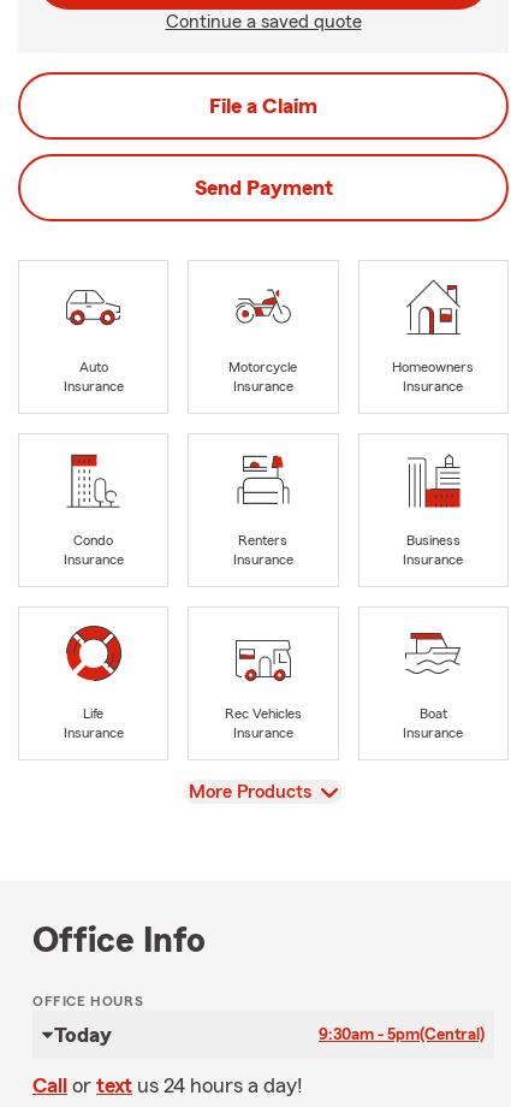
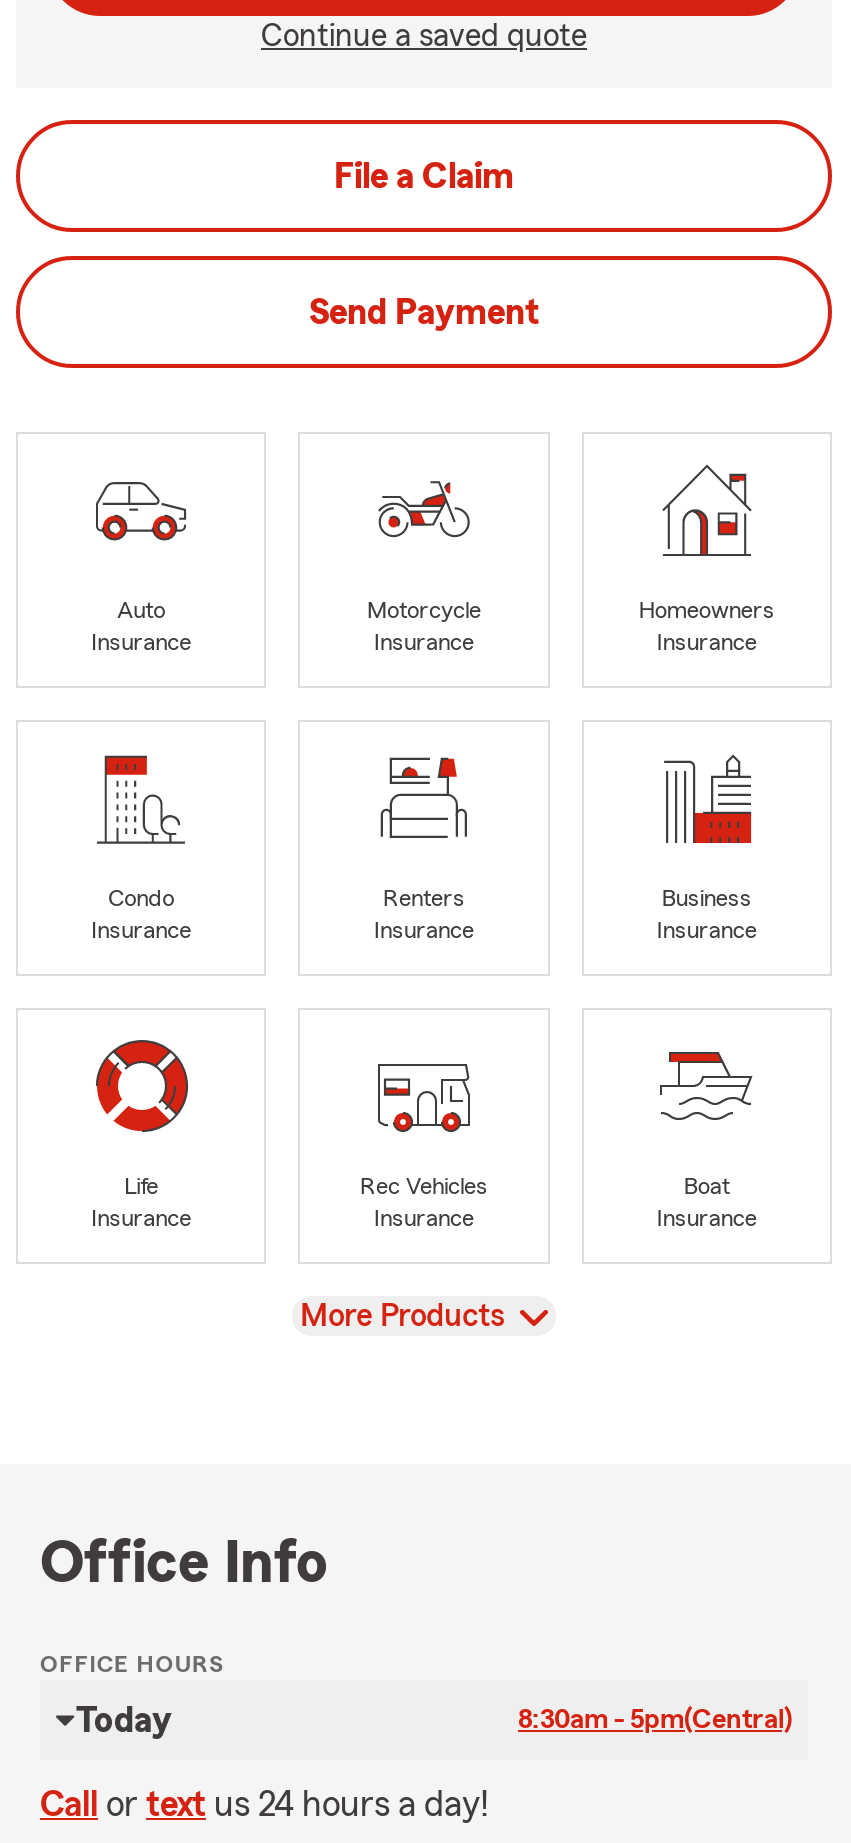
- 9:30am - 5pm(Central)
+ 8:30am - 5pm(Central)
